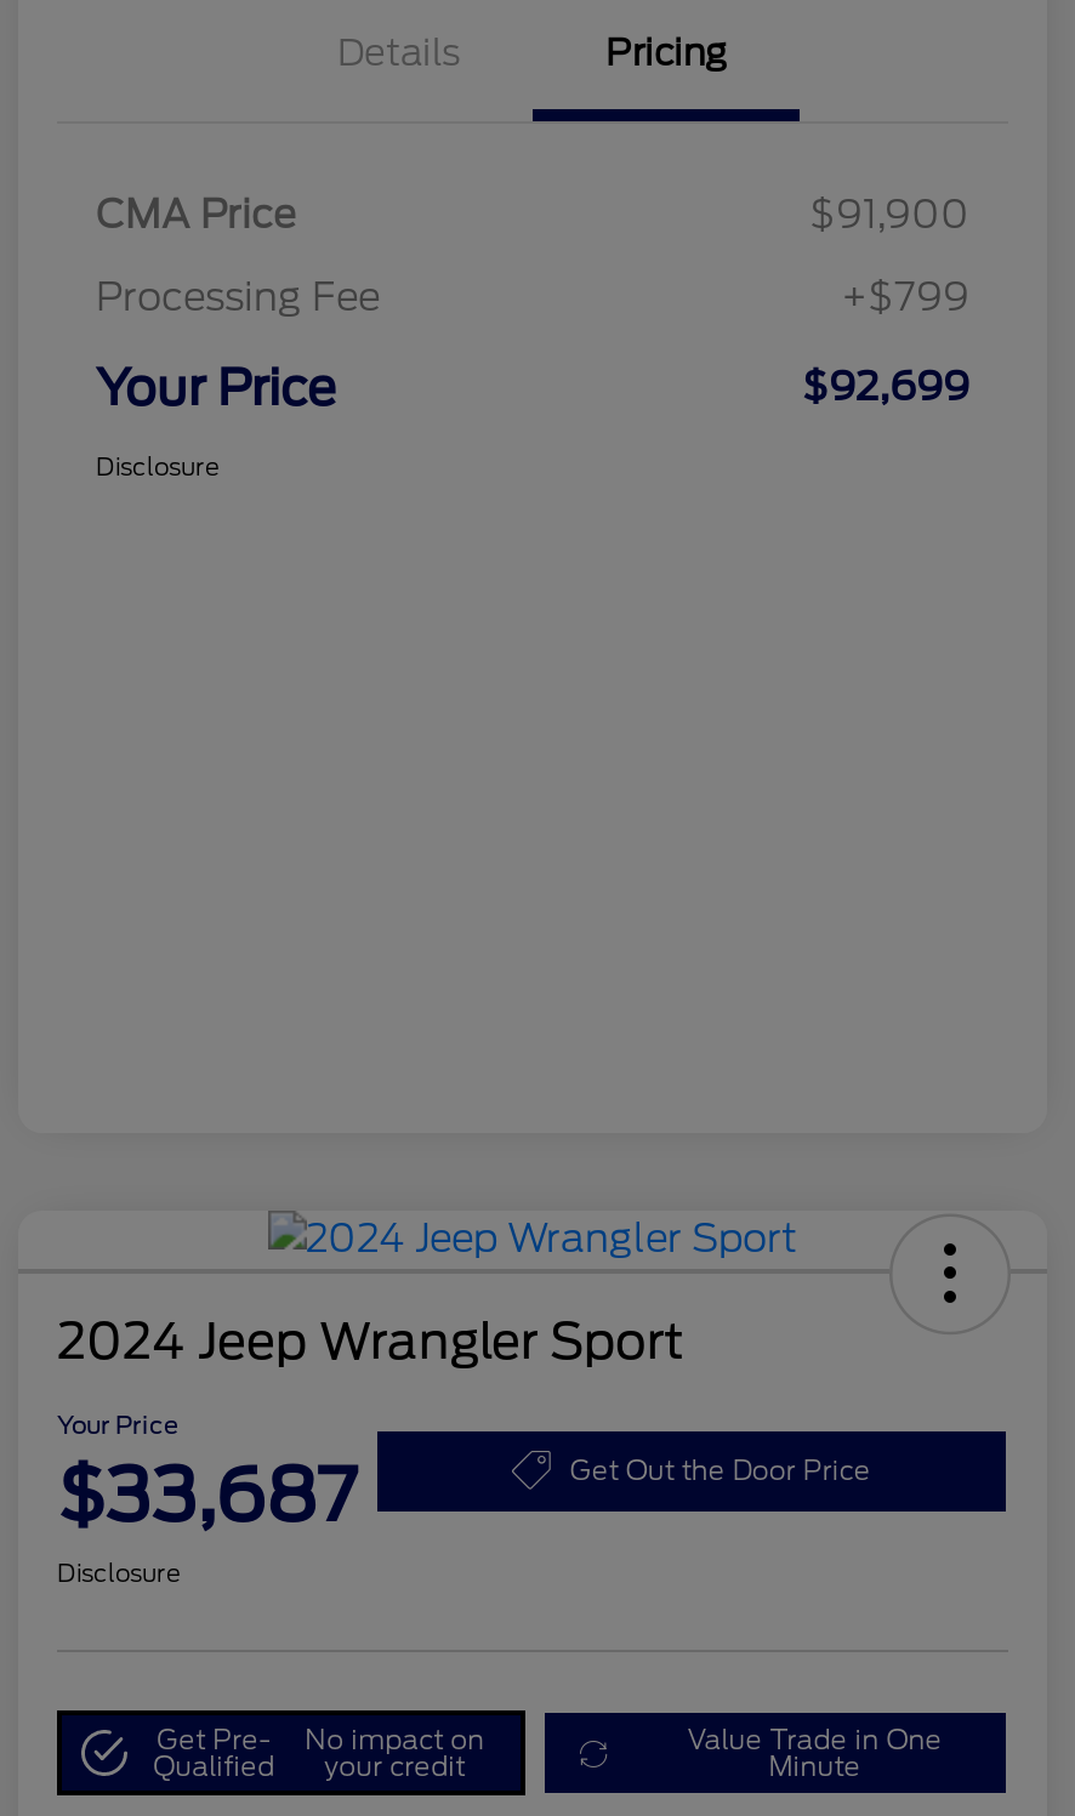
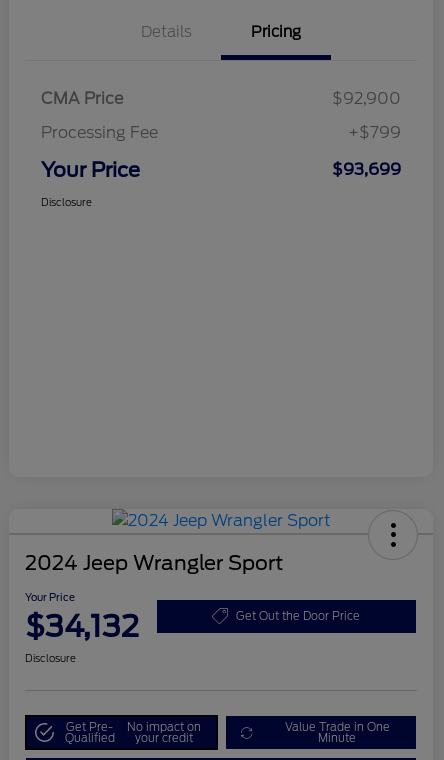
- $91,900
+ $92,900

- $92,699
+ $93,699

- $33,687
+ $34,132
